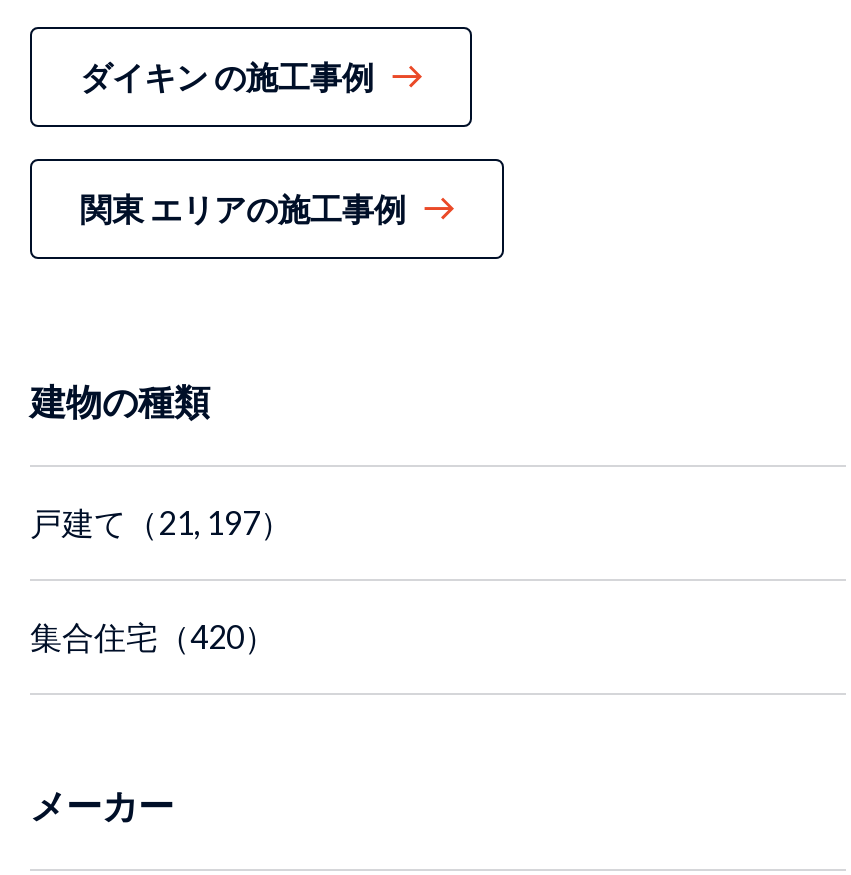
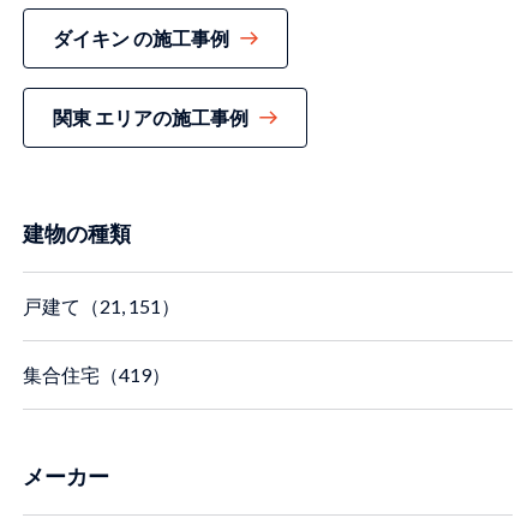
- 戸建て（21, 197）
+ 戸建て（21, 151）

- 集合住宅（420）
+ 集合住宅（419）
